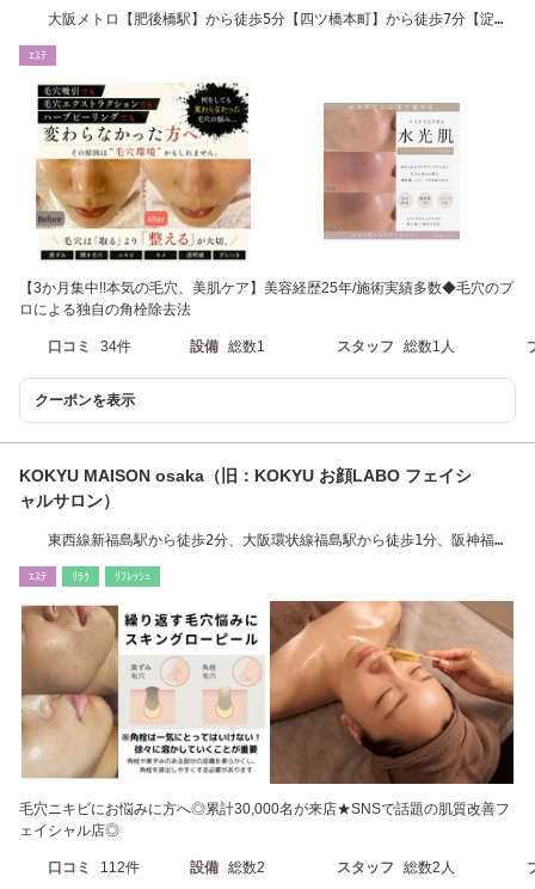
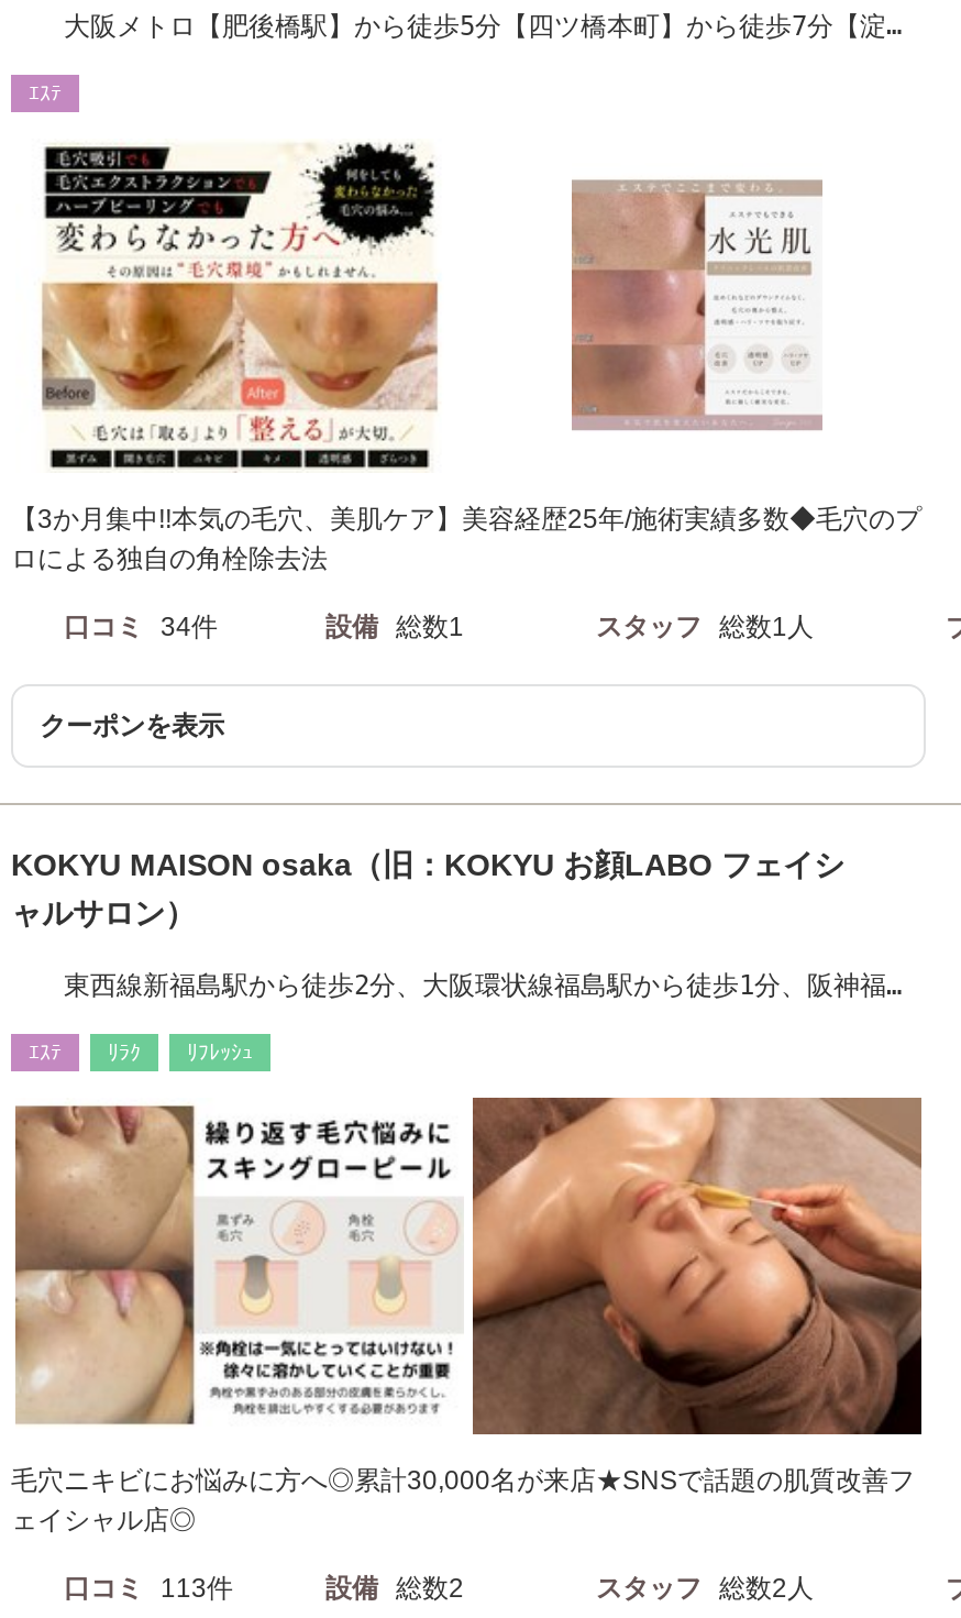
- 口コミ 112件
+ 口コミ 113件
